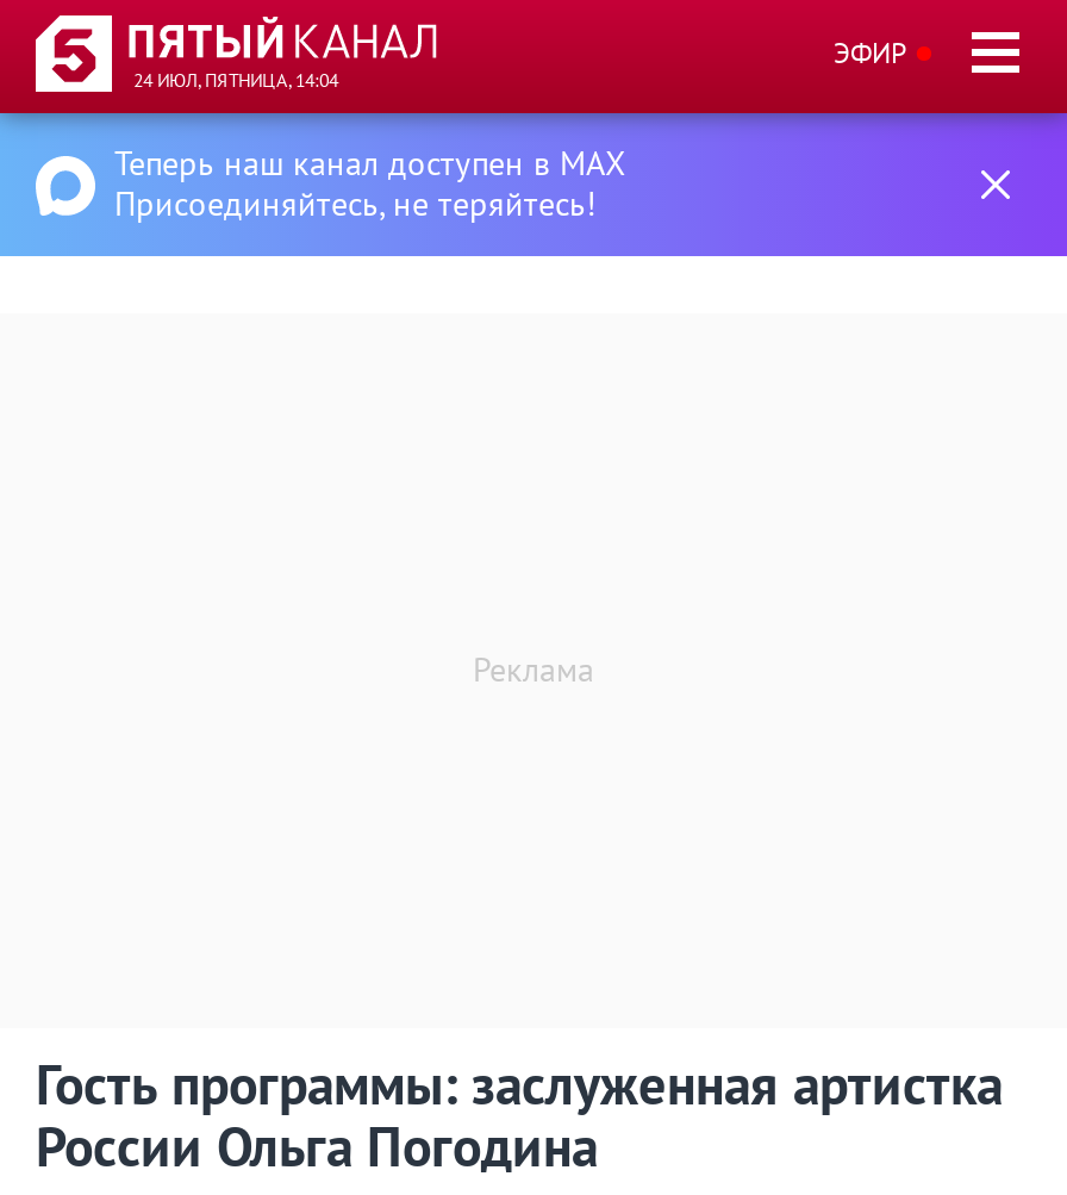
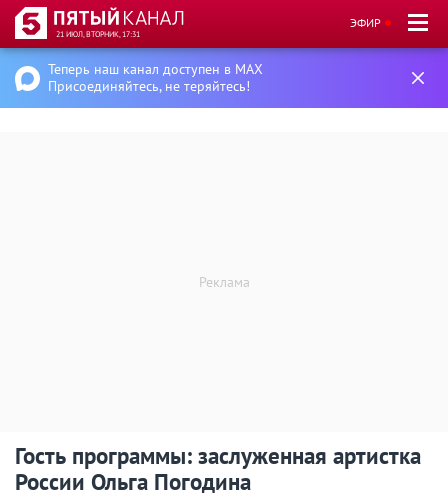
- 24 ИЮЛ, ПЯТНИЦА, 14:04
+ 21 ИЮЛ, ВТОРНИК, 17:31
